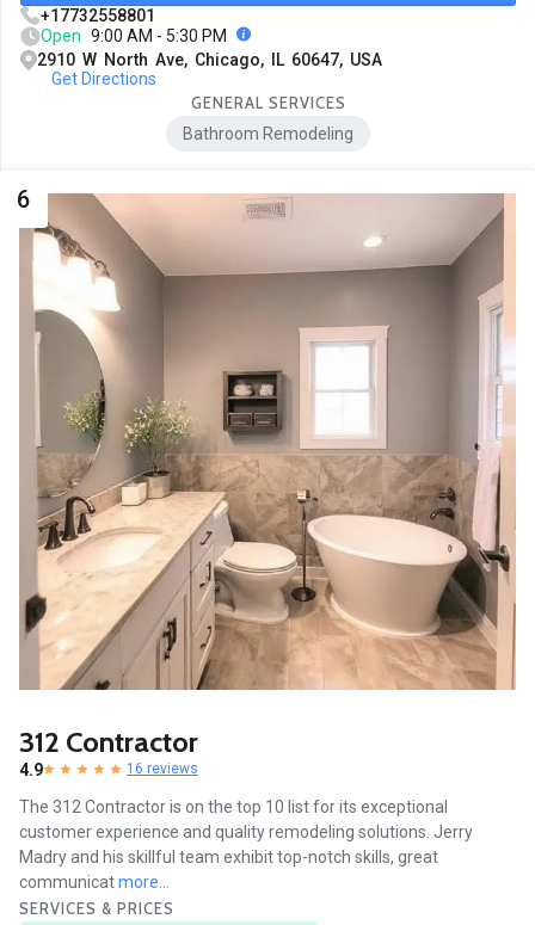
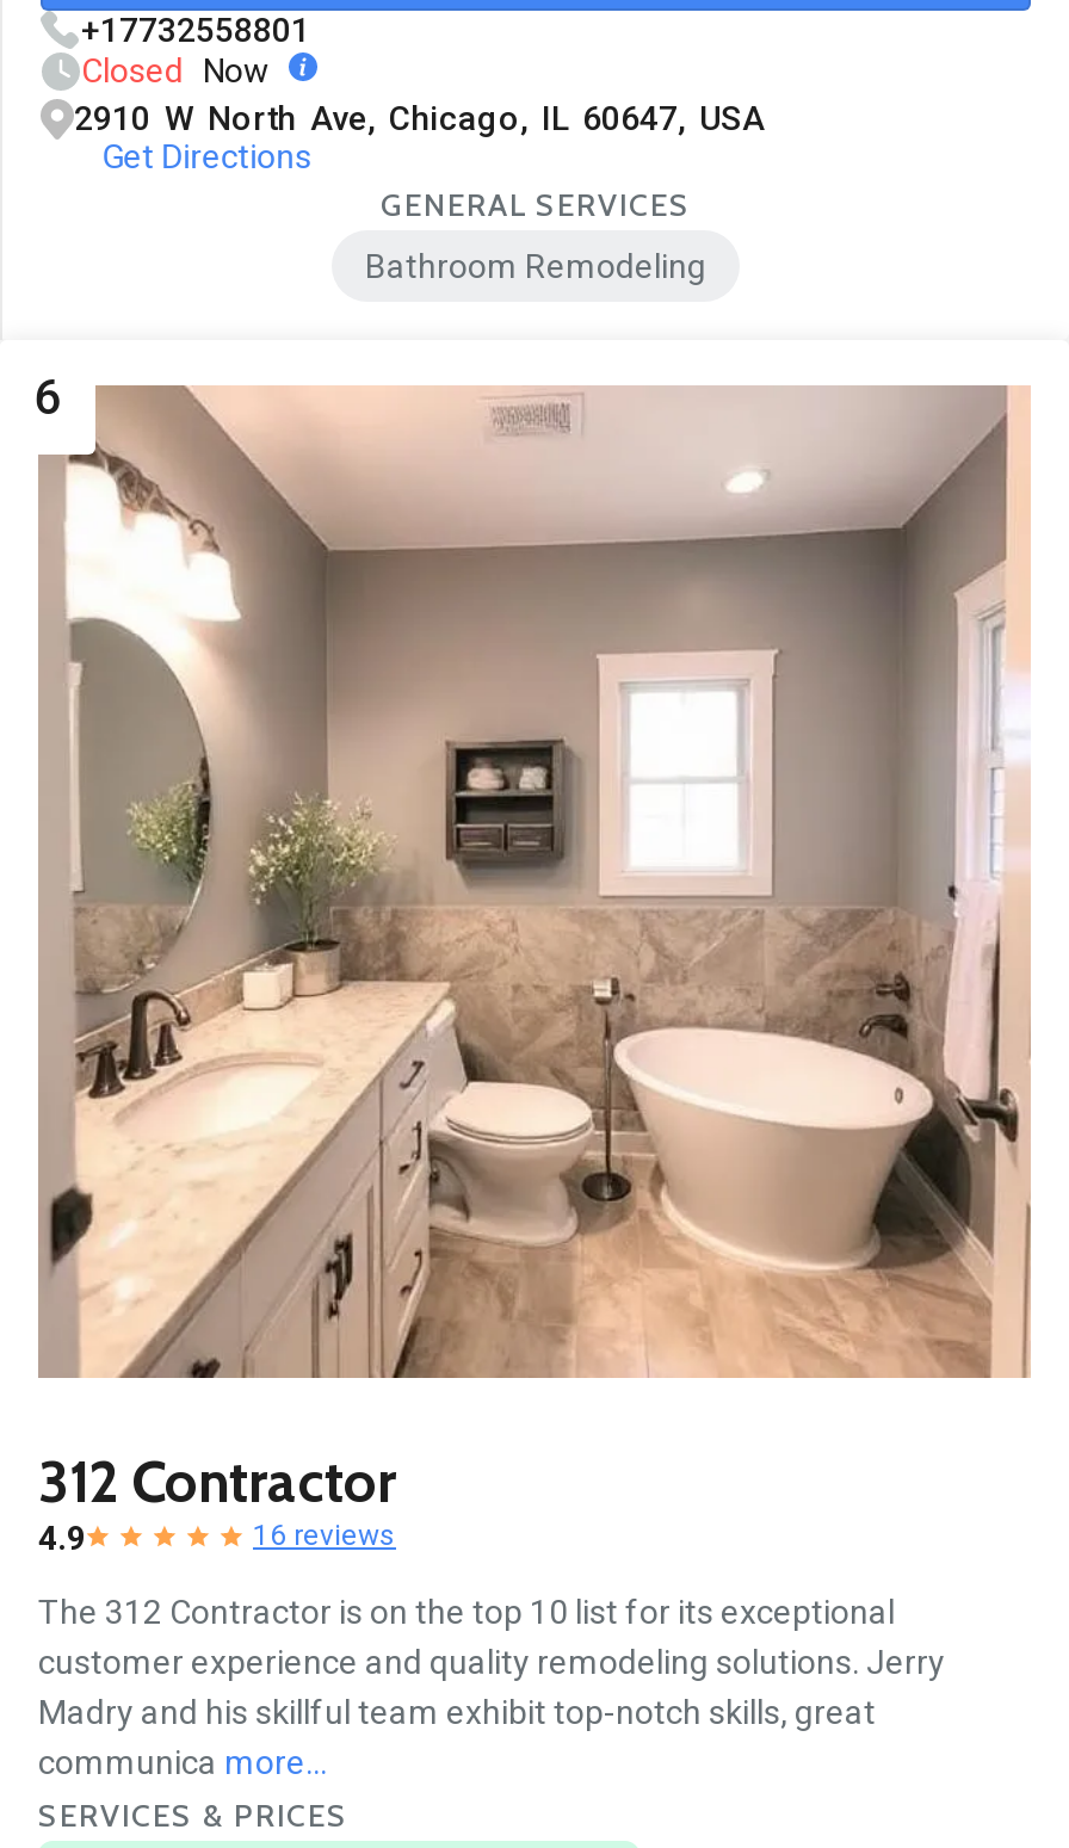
- Open 9:00 AM - 5:30 PM
+ Closed Now

- communicat more...
+ communica more...
